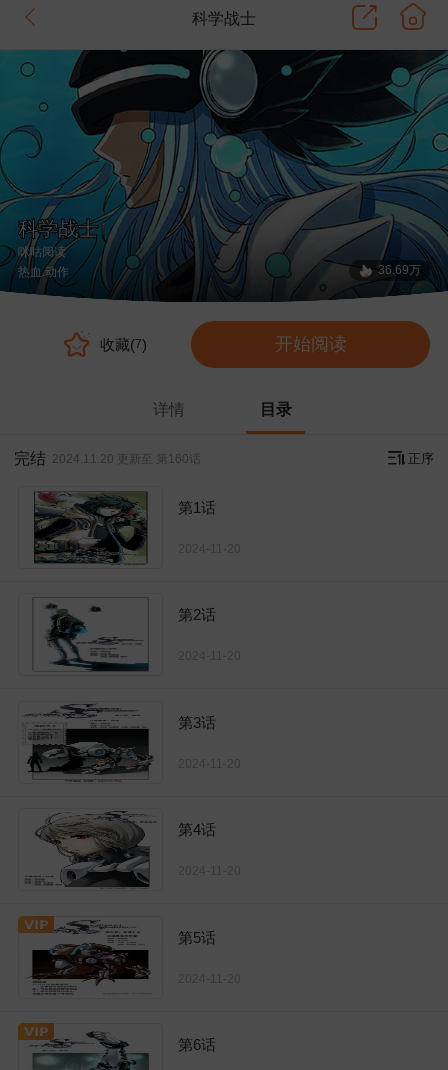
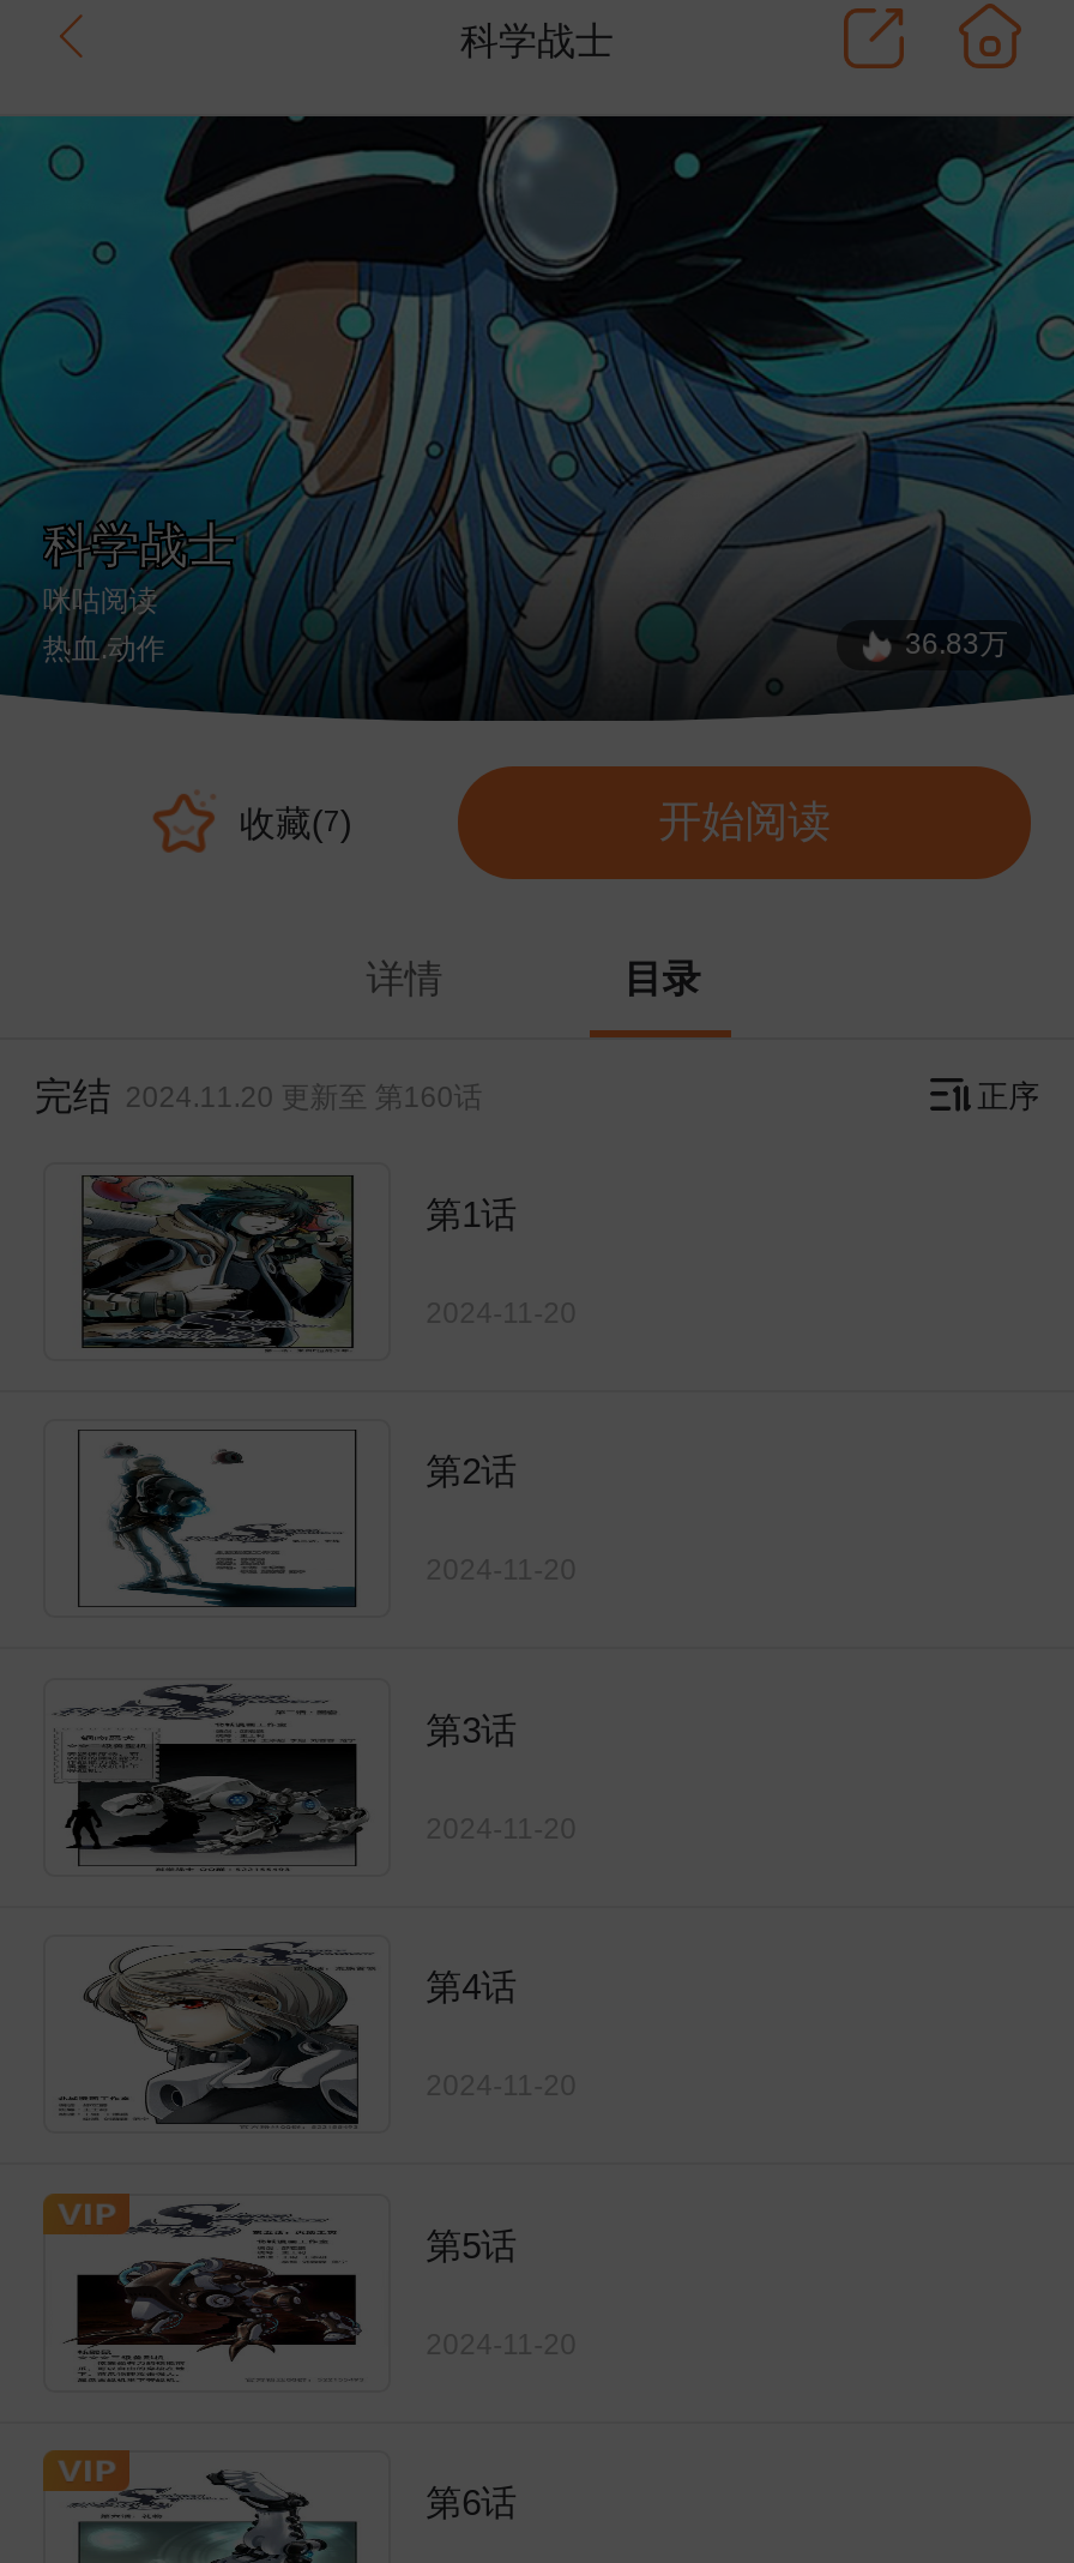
- 36.69万
+ 36.83万
